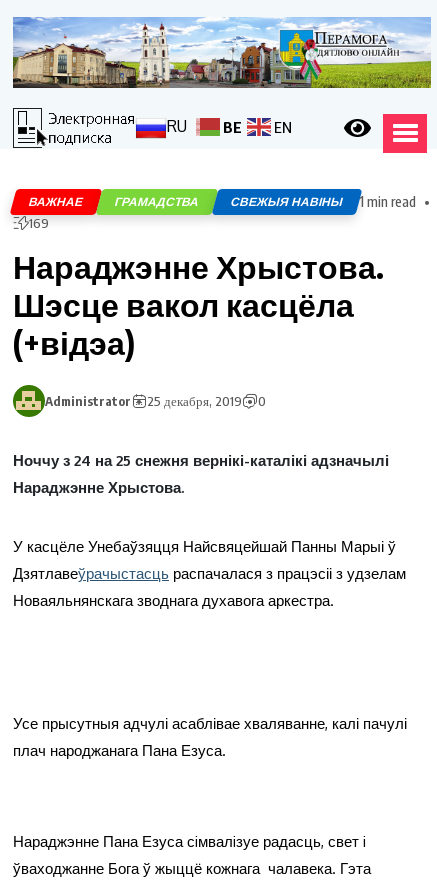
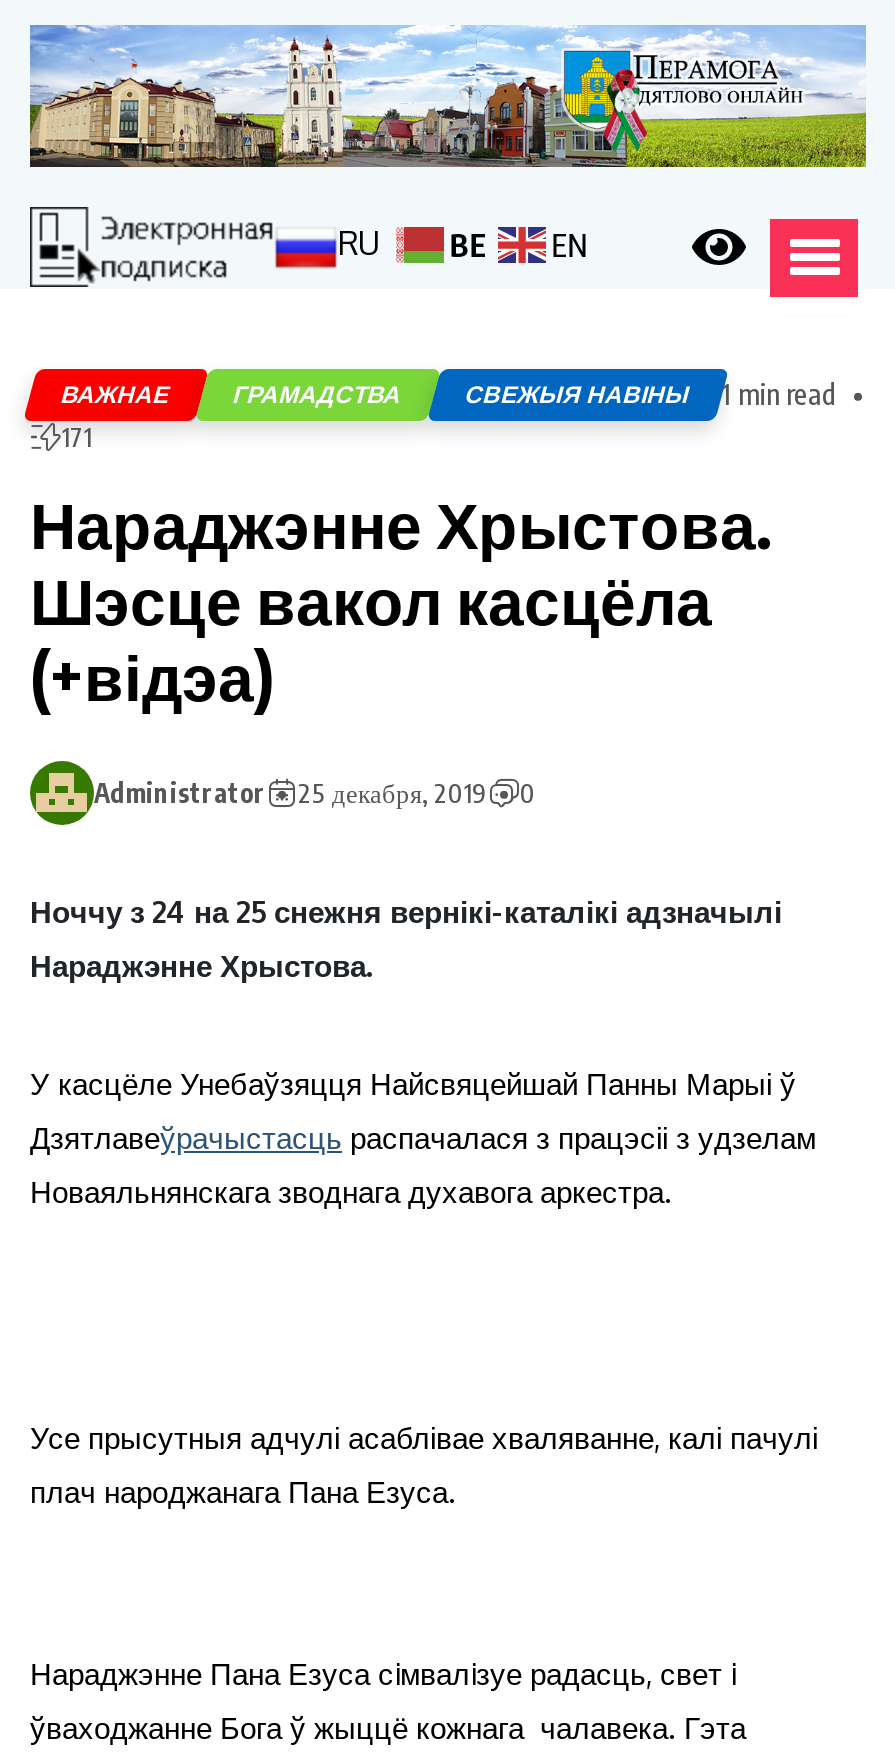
- 169
+ 171
